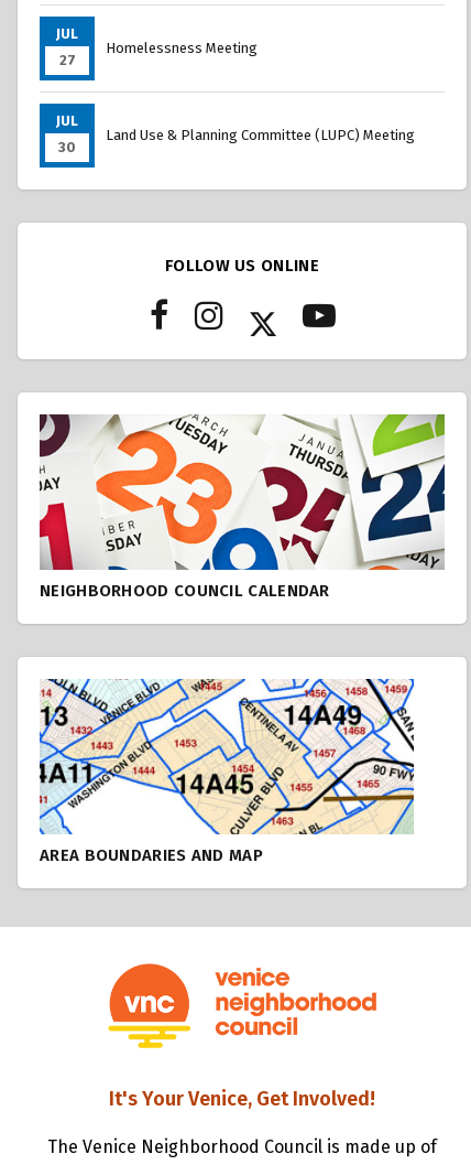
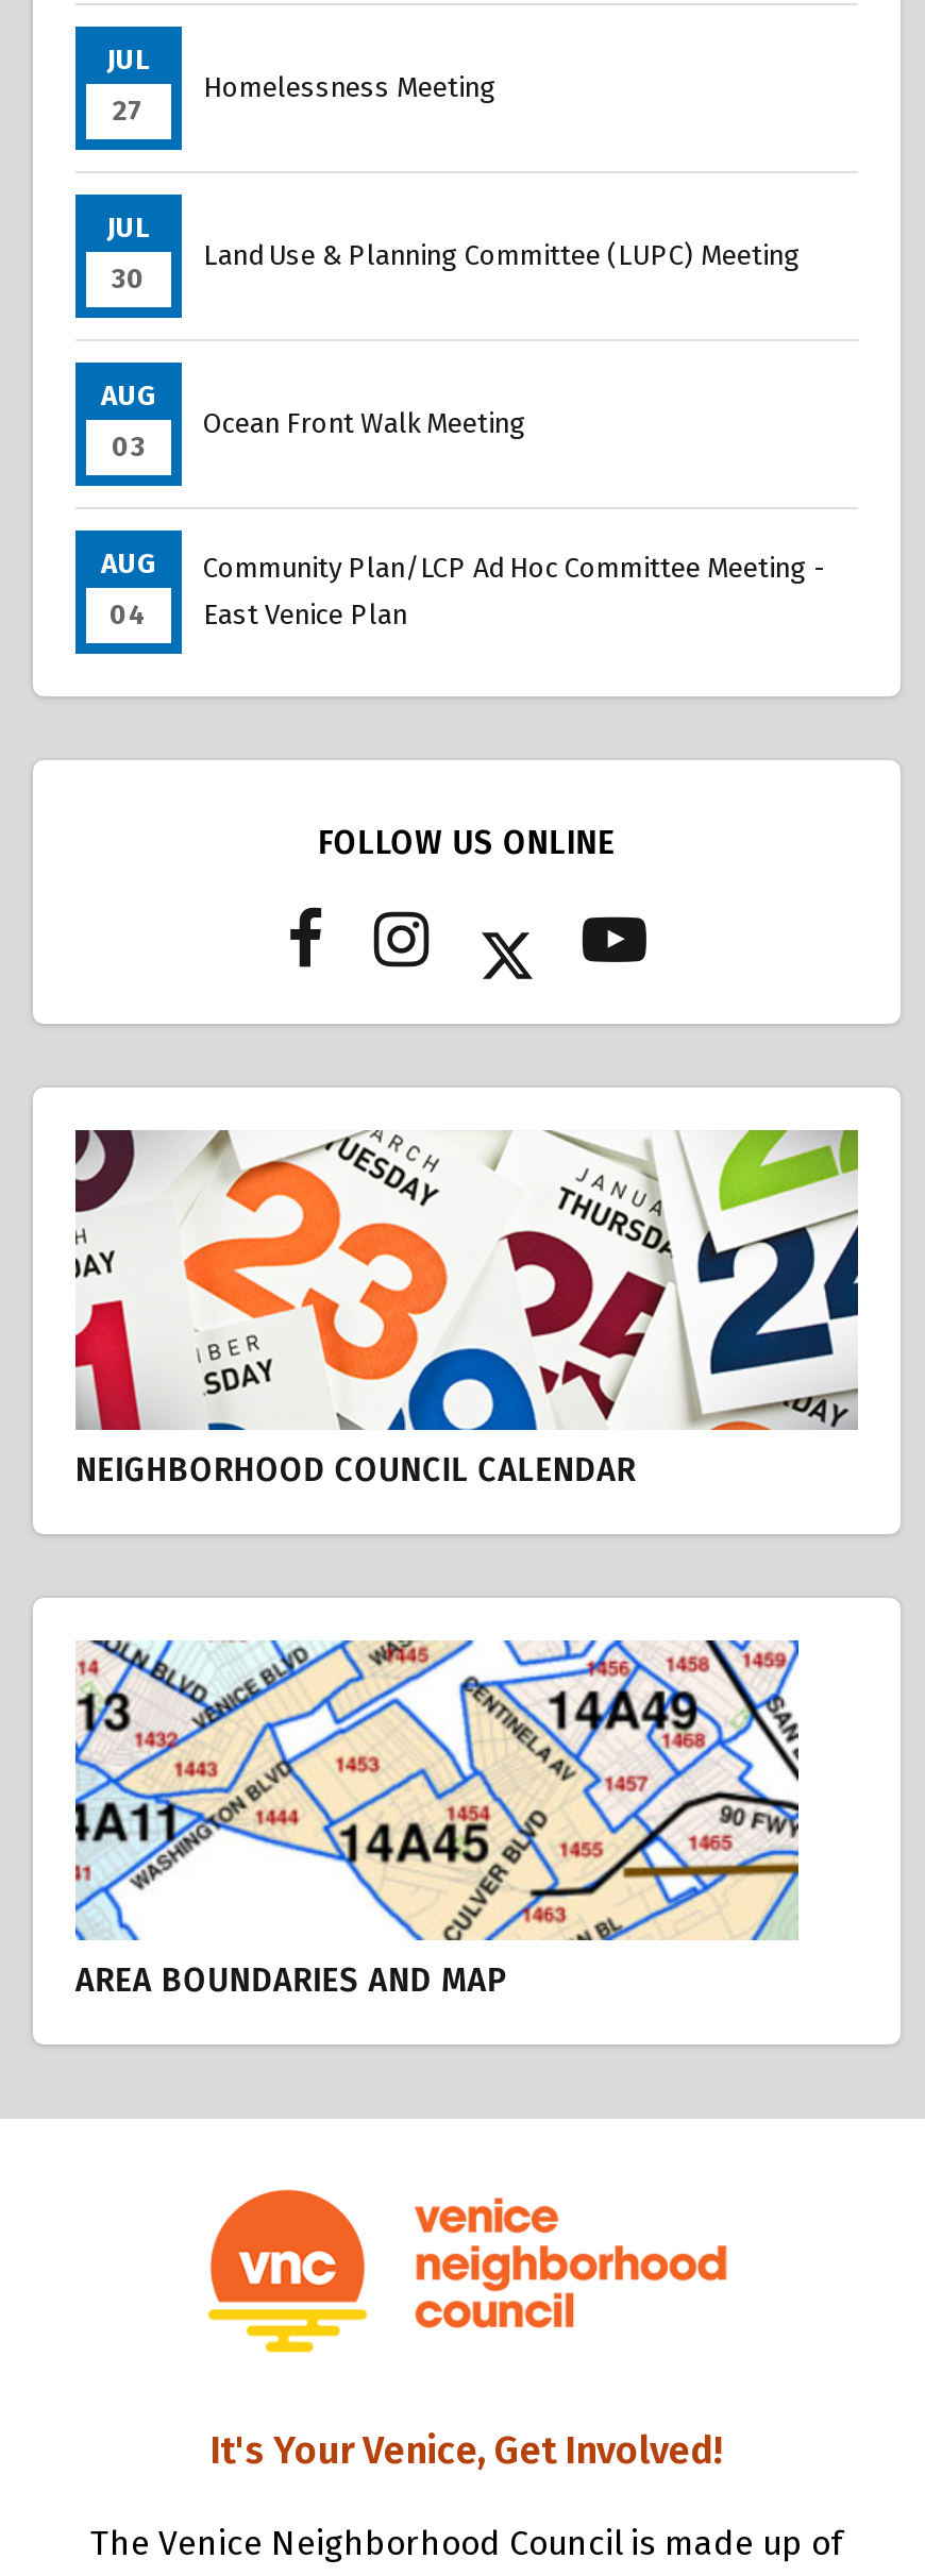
+ AUG
+ 03

+ AUG
+ 04

+ Ocean Front Walk Meeting

+ Community Plan/LCP Ad Hoc Committee Meeting -
+ East Venice Plan
